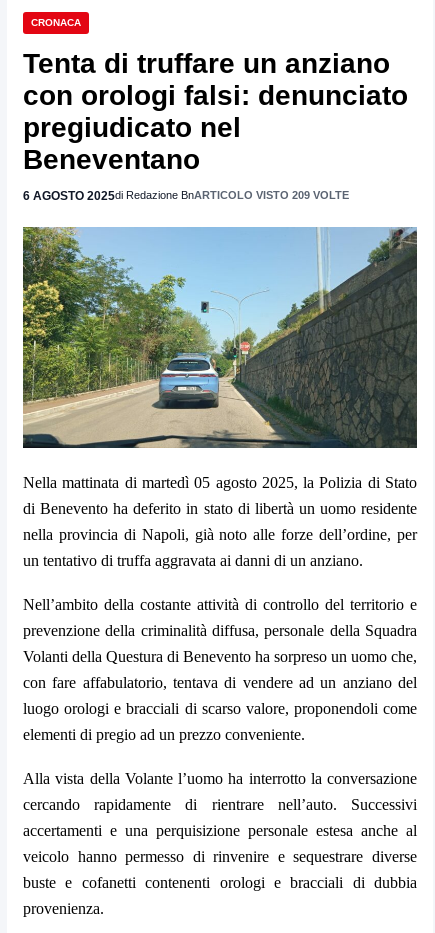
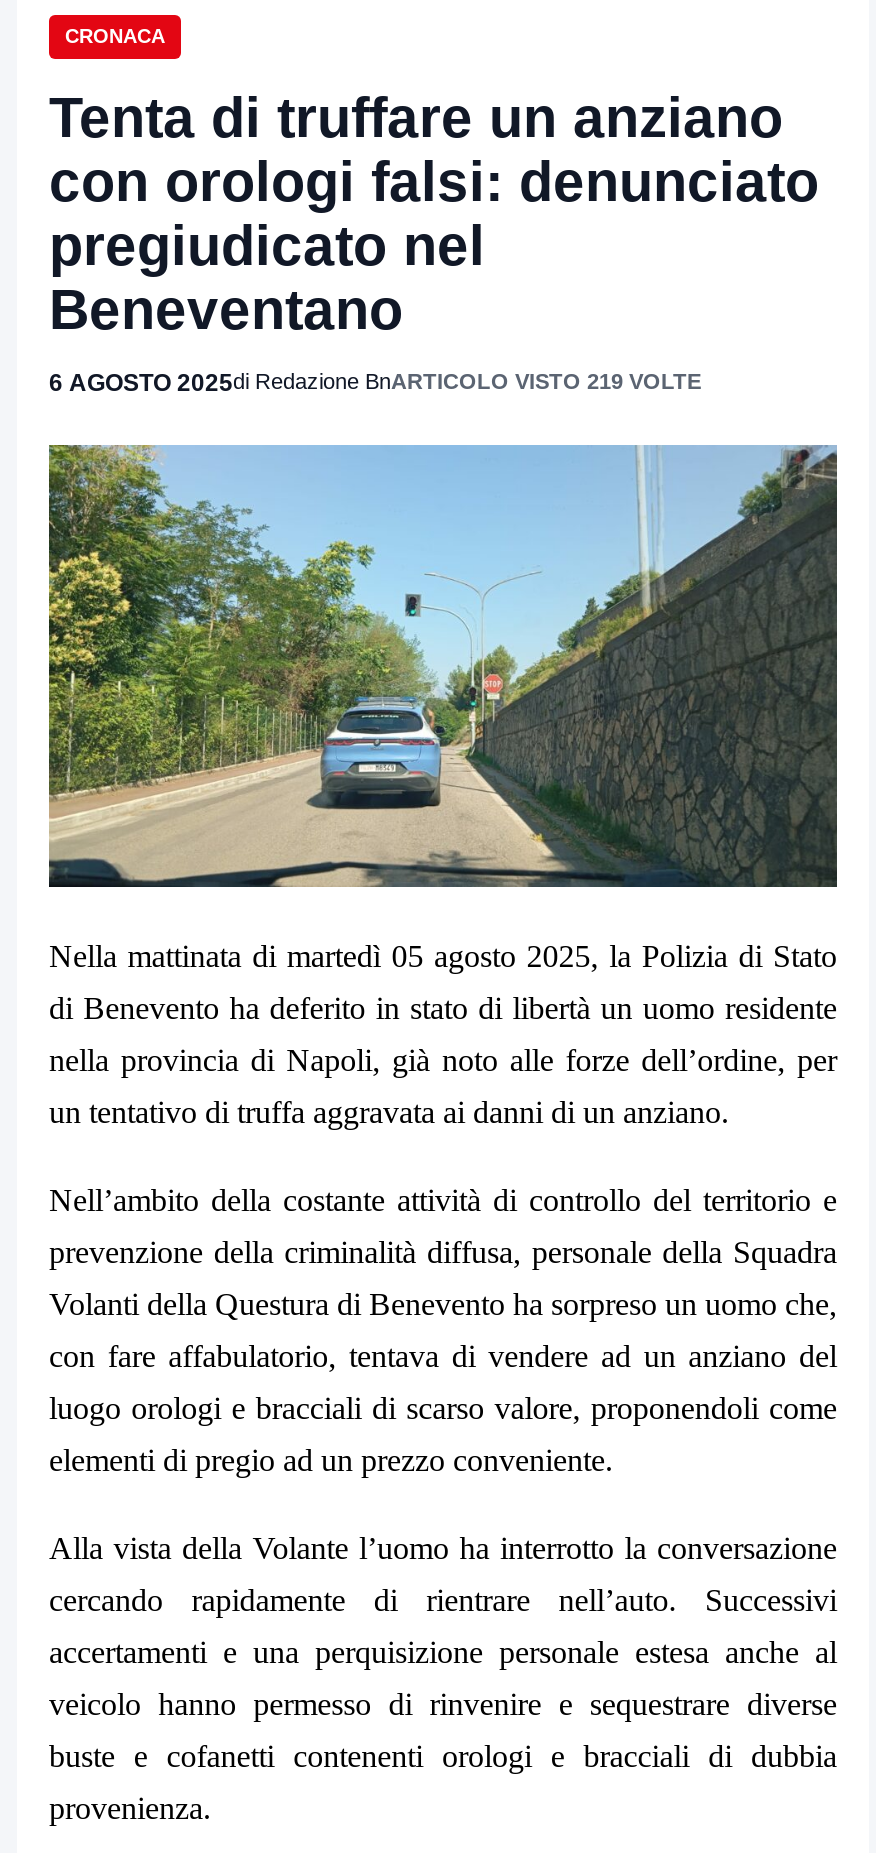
- 6 AGOSTO 2025di Redazione BnARTICOLO VISTO 209 VOLTE
+ 6 AGOSTO 2025di Redazione BnARTICOLO VISTO 219 VOLTE
